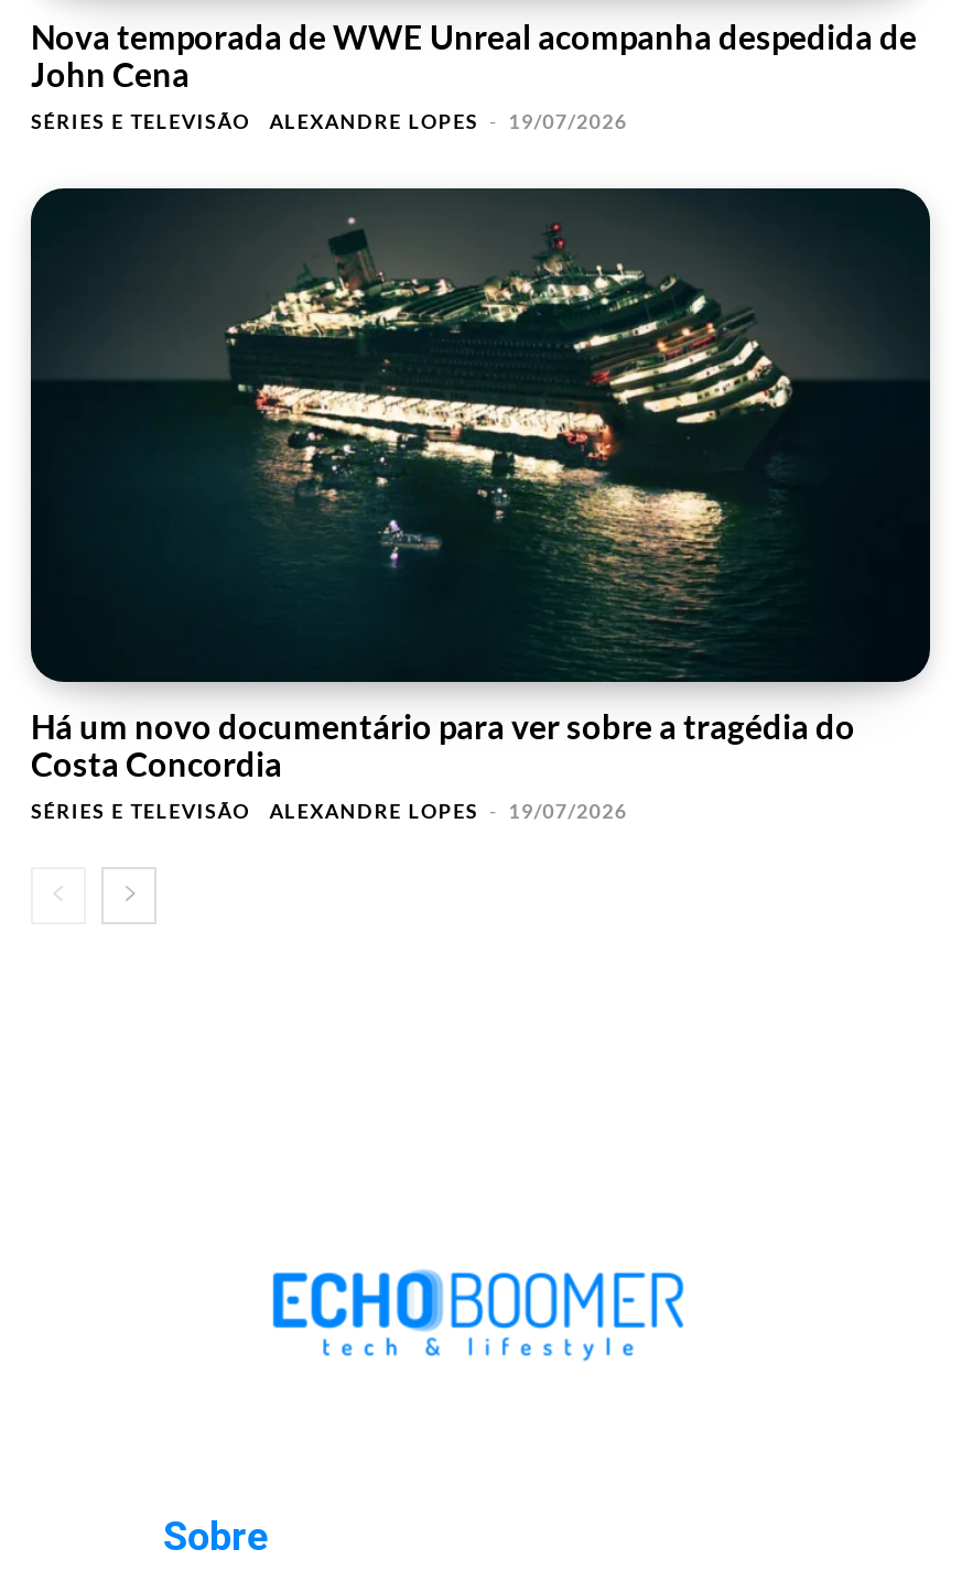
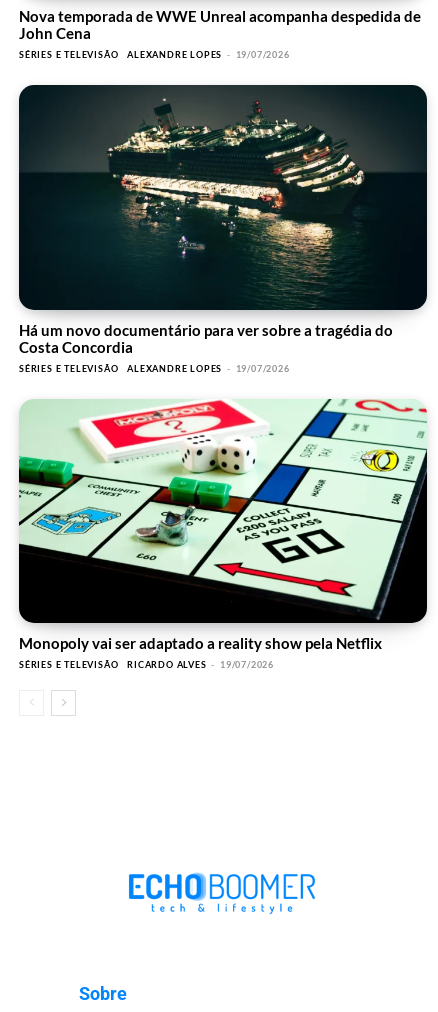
+ [image]
+ Monopoly vai ser adaptado a reality show pela Netflix
+ SÉRIES E TELEVISÃO
+ RICARDO ALVES - 19/07/2026
